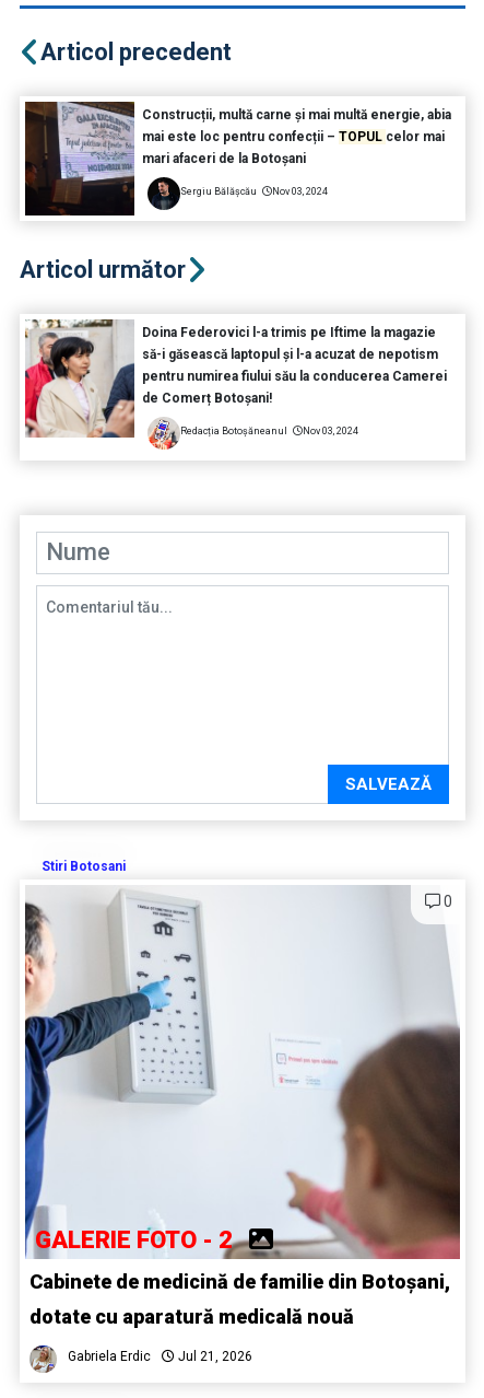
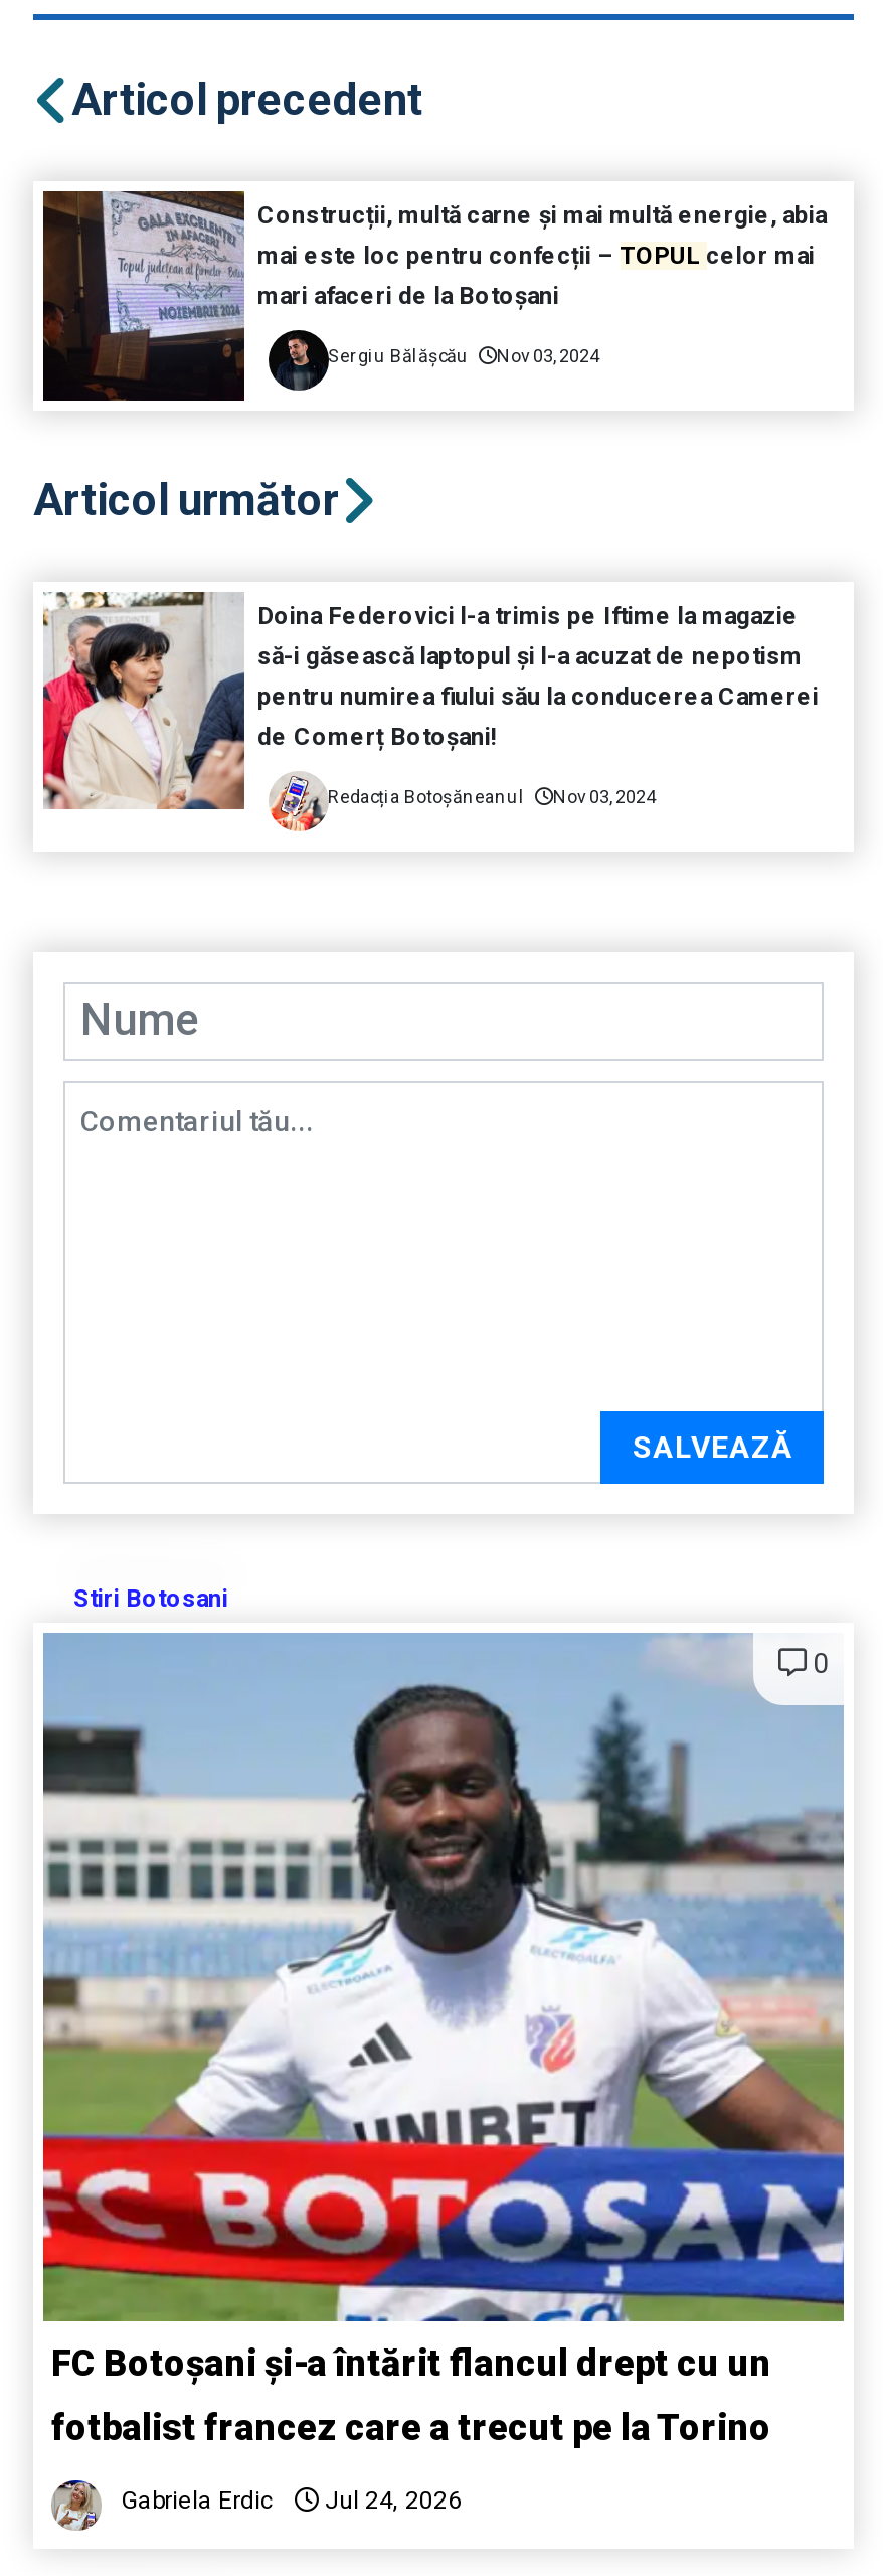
- [image]
- GALERIE FOTO - 2
- Cabinete de medicină de familie din Botoșani,
- dotate cu aparatură medicală nouă
+ [image]
+ FC Botoșani și-a întărit flancul drept cu un
+ fotbalist francez care a trecut pe la Torino

- Gabriela Erdic Jul 21, 2026
+ Gabriela Erdic Jul 24, 2026
